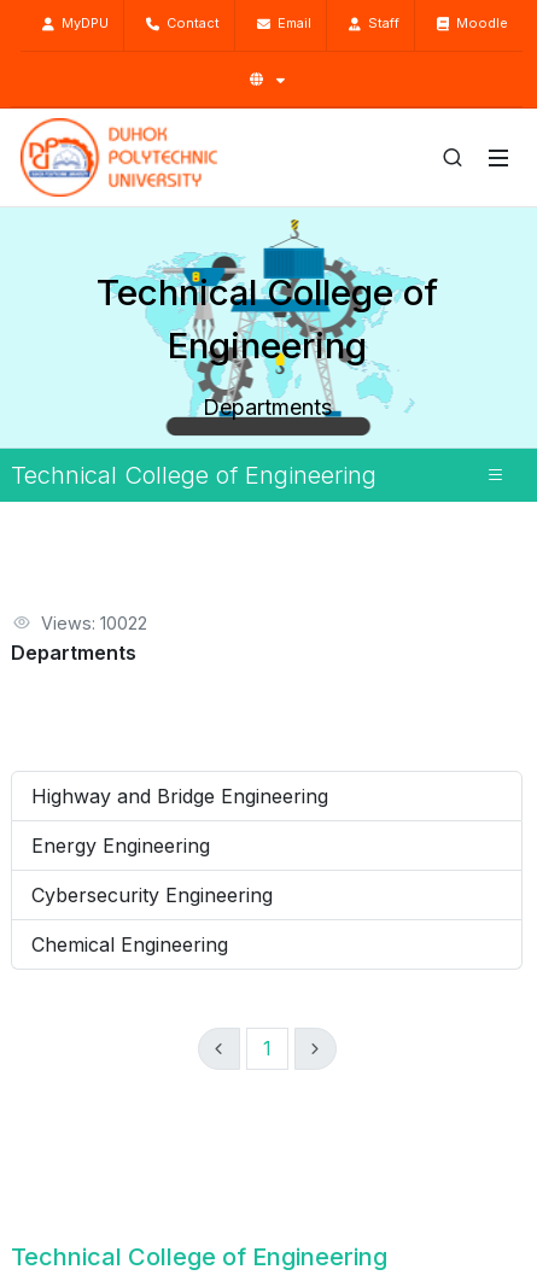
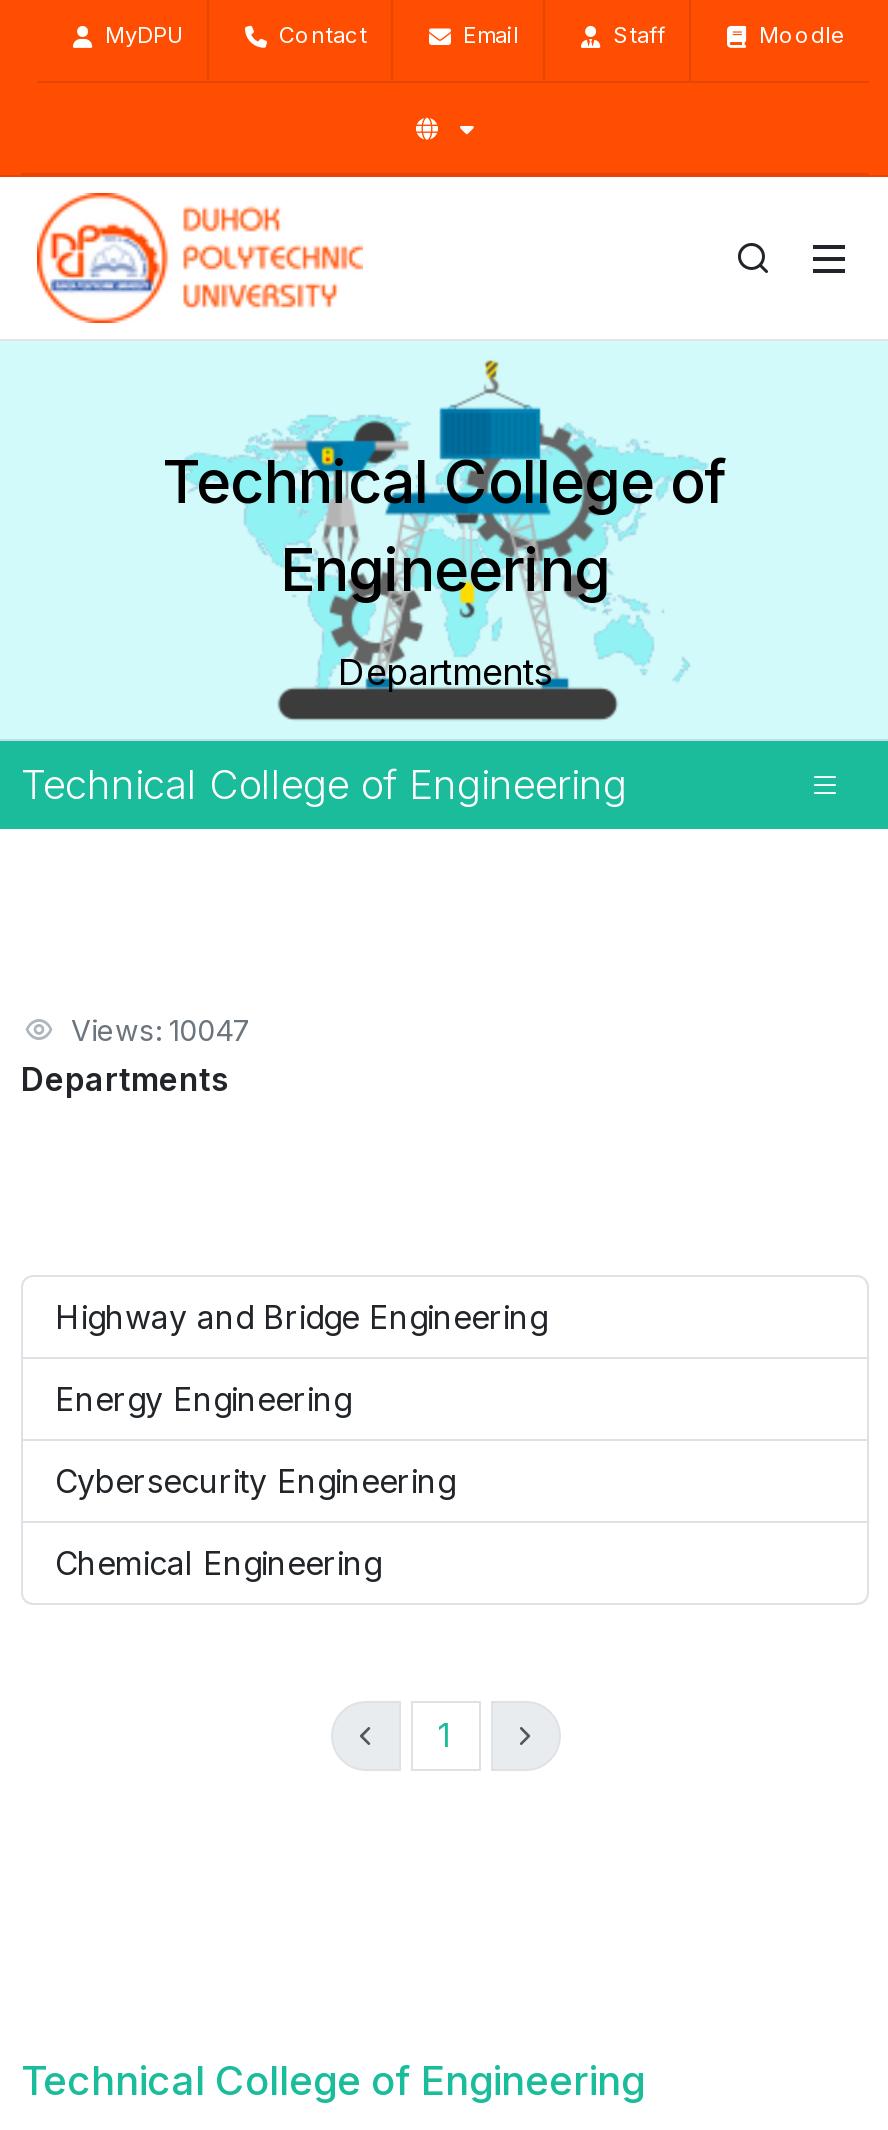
- Views: 10022
+ Views: 10047
